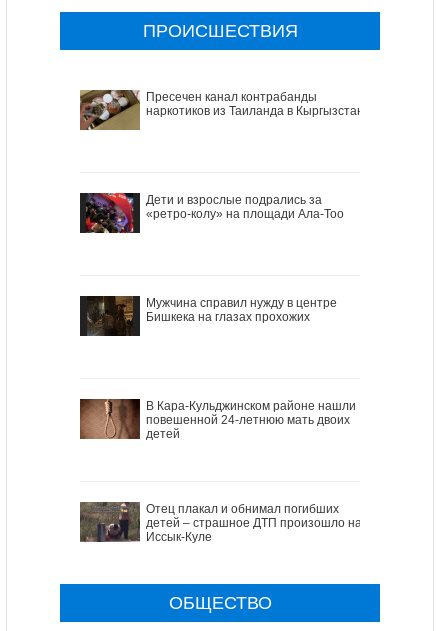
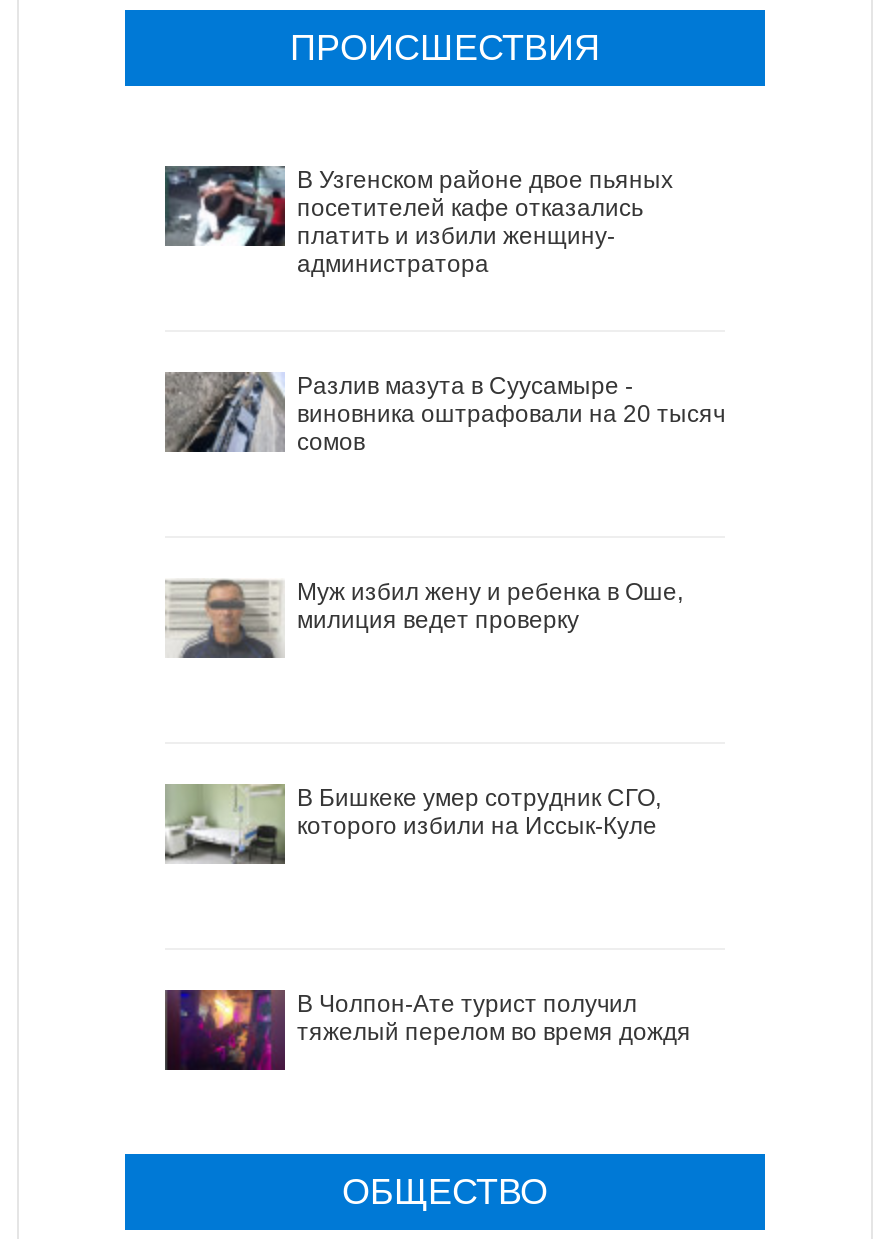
- [image]
- Пресечен канал контрабанды
- наркотиков из Таиланда в Кыргызстан
+ [image]
+ В Узгенском районе двое пьяных
+ посетителей кафе отказались
+ платить и избили женщину-
+ администратора

- [image]
- Дети и взрослые подрались за
- «ретро-колу» на площади Ала-Тоо
+ [image]
+ Разлив мазута в Суусамыре -
+ виновника оштрафовали на 20 тысяч
+ сомов

- [image]
- Мужчина справил нужду в центре
- Бишкека на глазах прохожих
+ [image]
+ Муж избил жену и ребенка в Оше,
+ милиция ведет проверку

- [image]
- В Кара-Кульджинском районе нашли
- повешенной 24-летнюю мать двоих
- детей
+ [image]
+ В Бишкеке умер сотрудник СГО,
+ которого избили на Иссык-Куле

- [image]
- Отец плакал и обнимал погибших
- детей – страшное ДТП произошло на
- Иссык-Куле
+ [image]
+ В Чолпон-Ате турист получил
+ тяжелый перелом во время дождя
